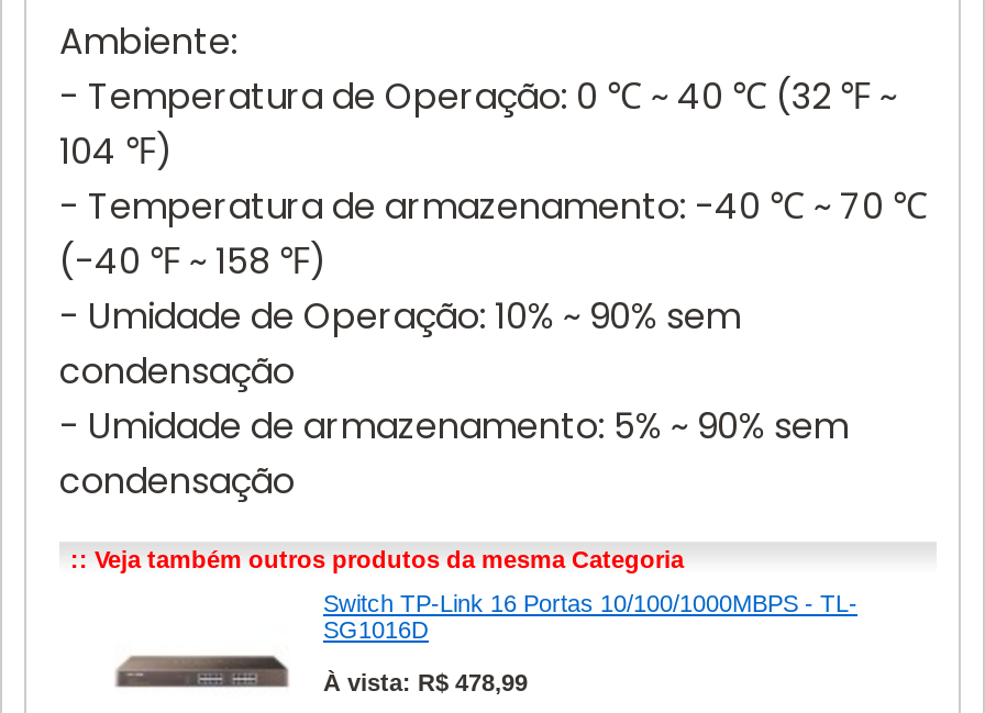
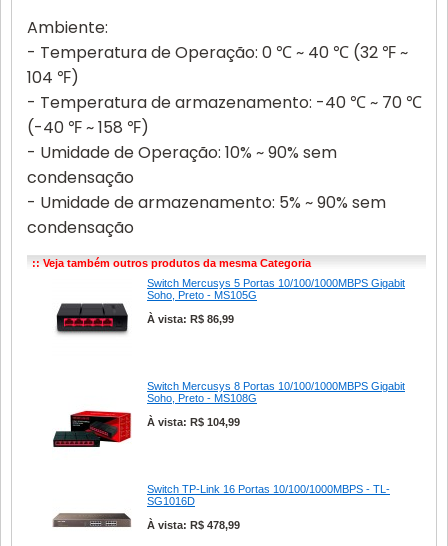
+ [image]
+ Switch Mercusys 8 Portas 10/100/1000MBPS Gigabit
+ Soho, Preto - MS108G
+ À vista: R$ 104,99

+ [image]
+ Switch Mercusys 5 Portas 10/100/1000MBPS Gigabit
+ Soho, Preto - MS105G
+ À vista: R$ 86,99
